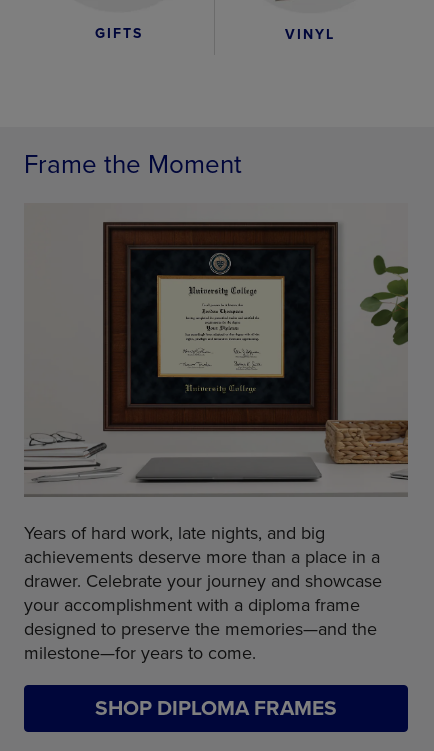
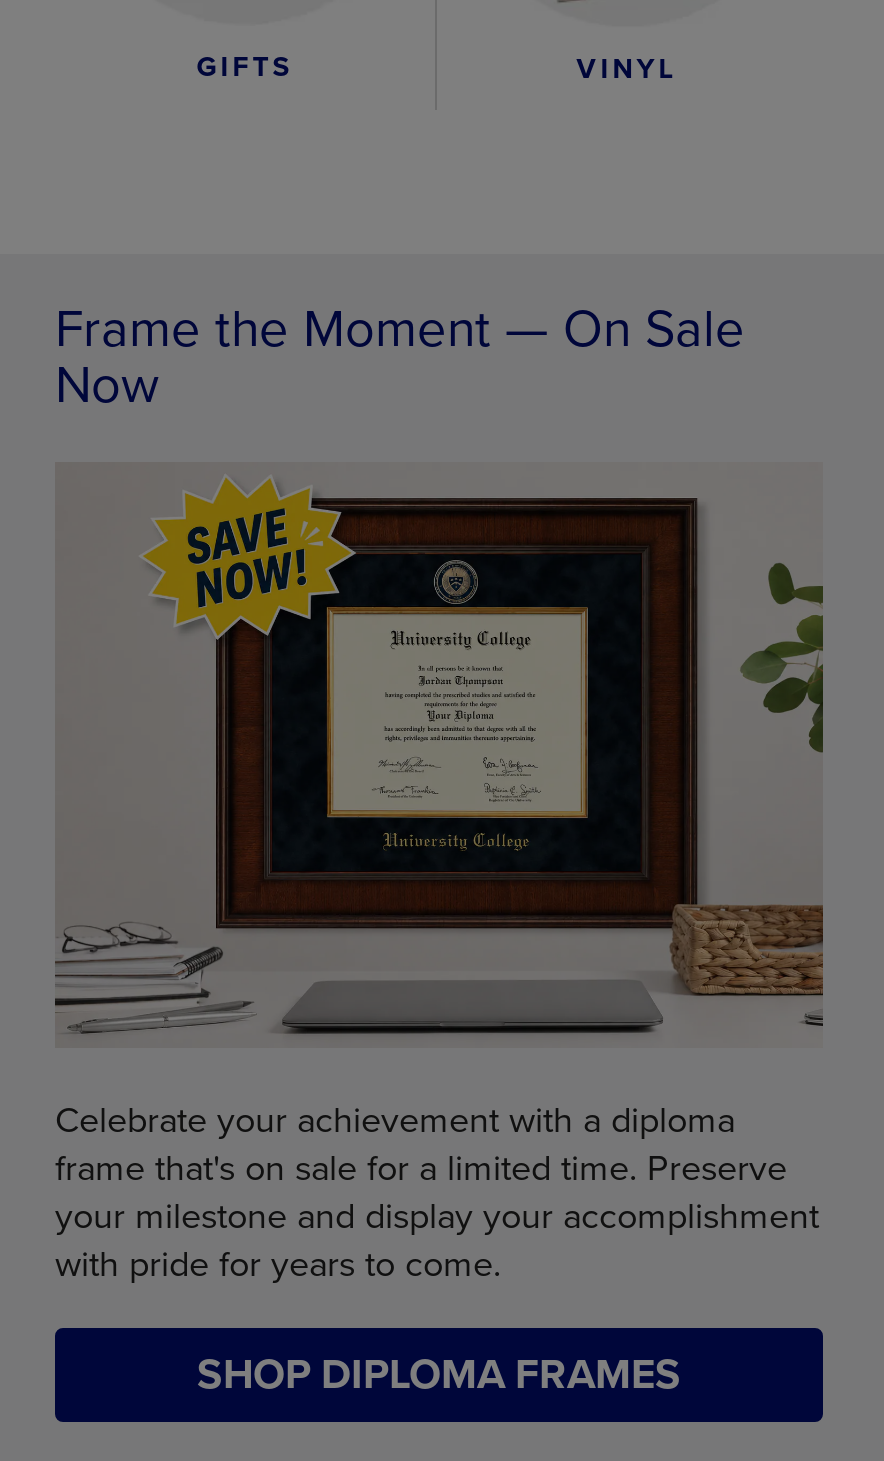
- Frame the Moment
+ Frame the Moment — On Sale
+ Now

- [image]
- Years of hard work, late nights, and big
- achievements deserve more than a place in a
- drawer. Celebrate your journey and showcase
- your accomplishment with a diploma frame
- designed to preserve the memories—and the
- milestone—for years to come.
+ [image]
+ Celebrate your achievement with a diploma
+ frame that's on sale for a limited time. Preserve
+ your milestone and display your accomplishment
+ with pride for years to come.
